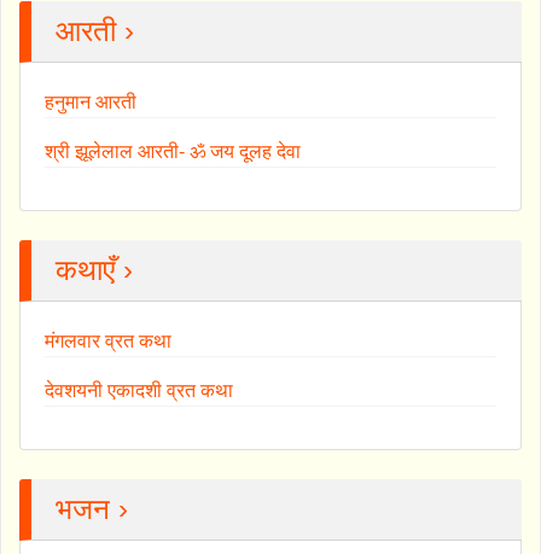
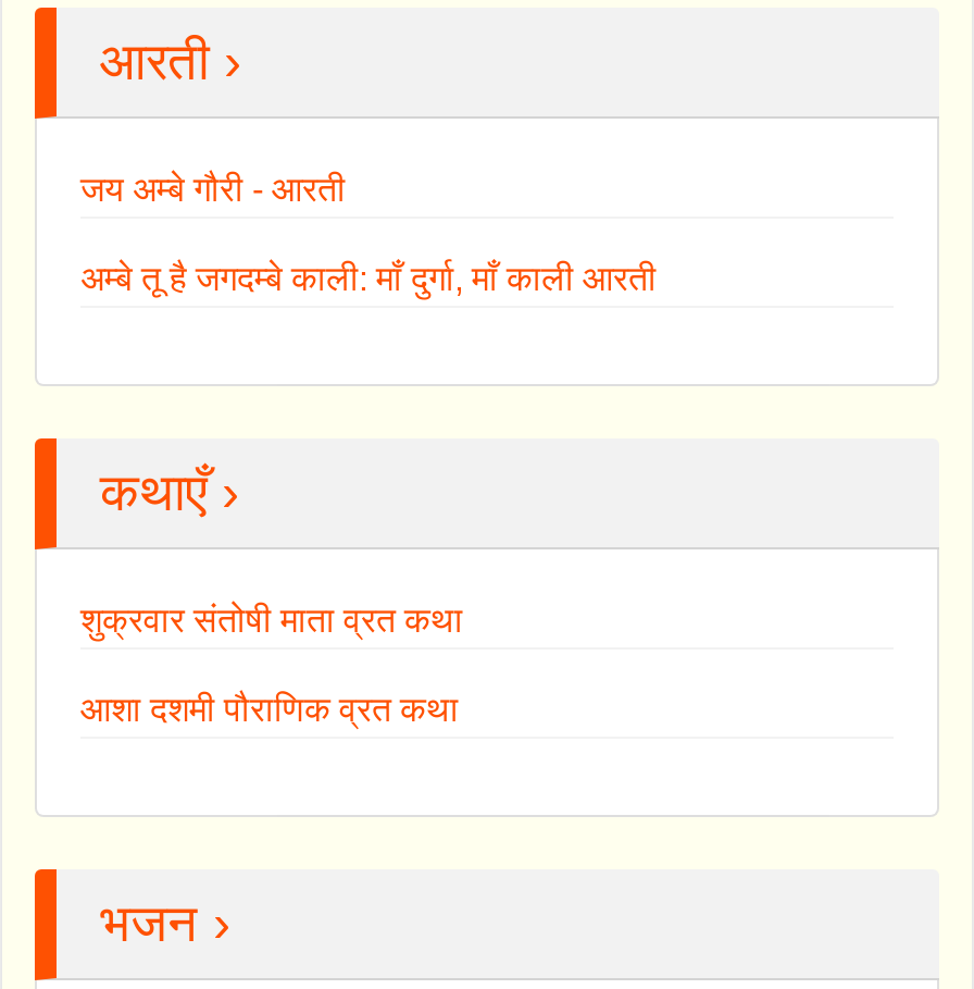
- हनुमान आरती
+ जय अम्बे गौरी - आरती

- श्री झूलेलाल आरती- ॐ जय दूलह देवा
+ अम्बे तू है जगदम्बे काली: माँ दुर्गा, माँ काली आरती

- मंगलवार व्रत कथा
+ शुक्रवार संतोषी माता व्रत कथा

- देवशयनी एकादशी व्रत कथा
+ आशा दशमी पौराणिक व्रत कथा
